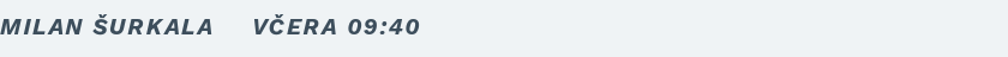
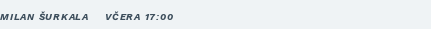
- MILAN ŠURKALA VČERA 09:40
+ MILAN ŠURKALA VČERA 17:00
